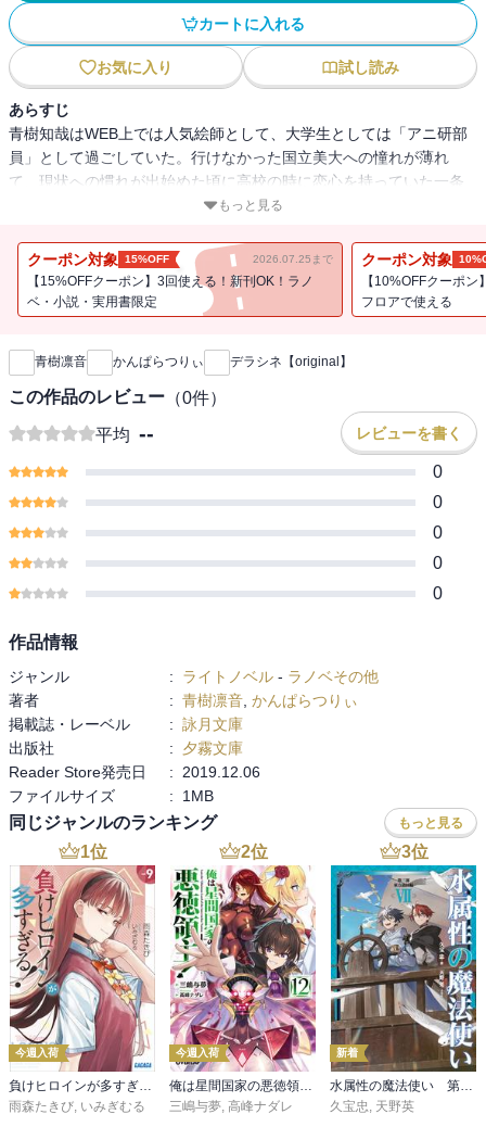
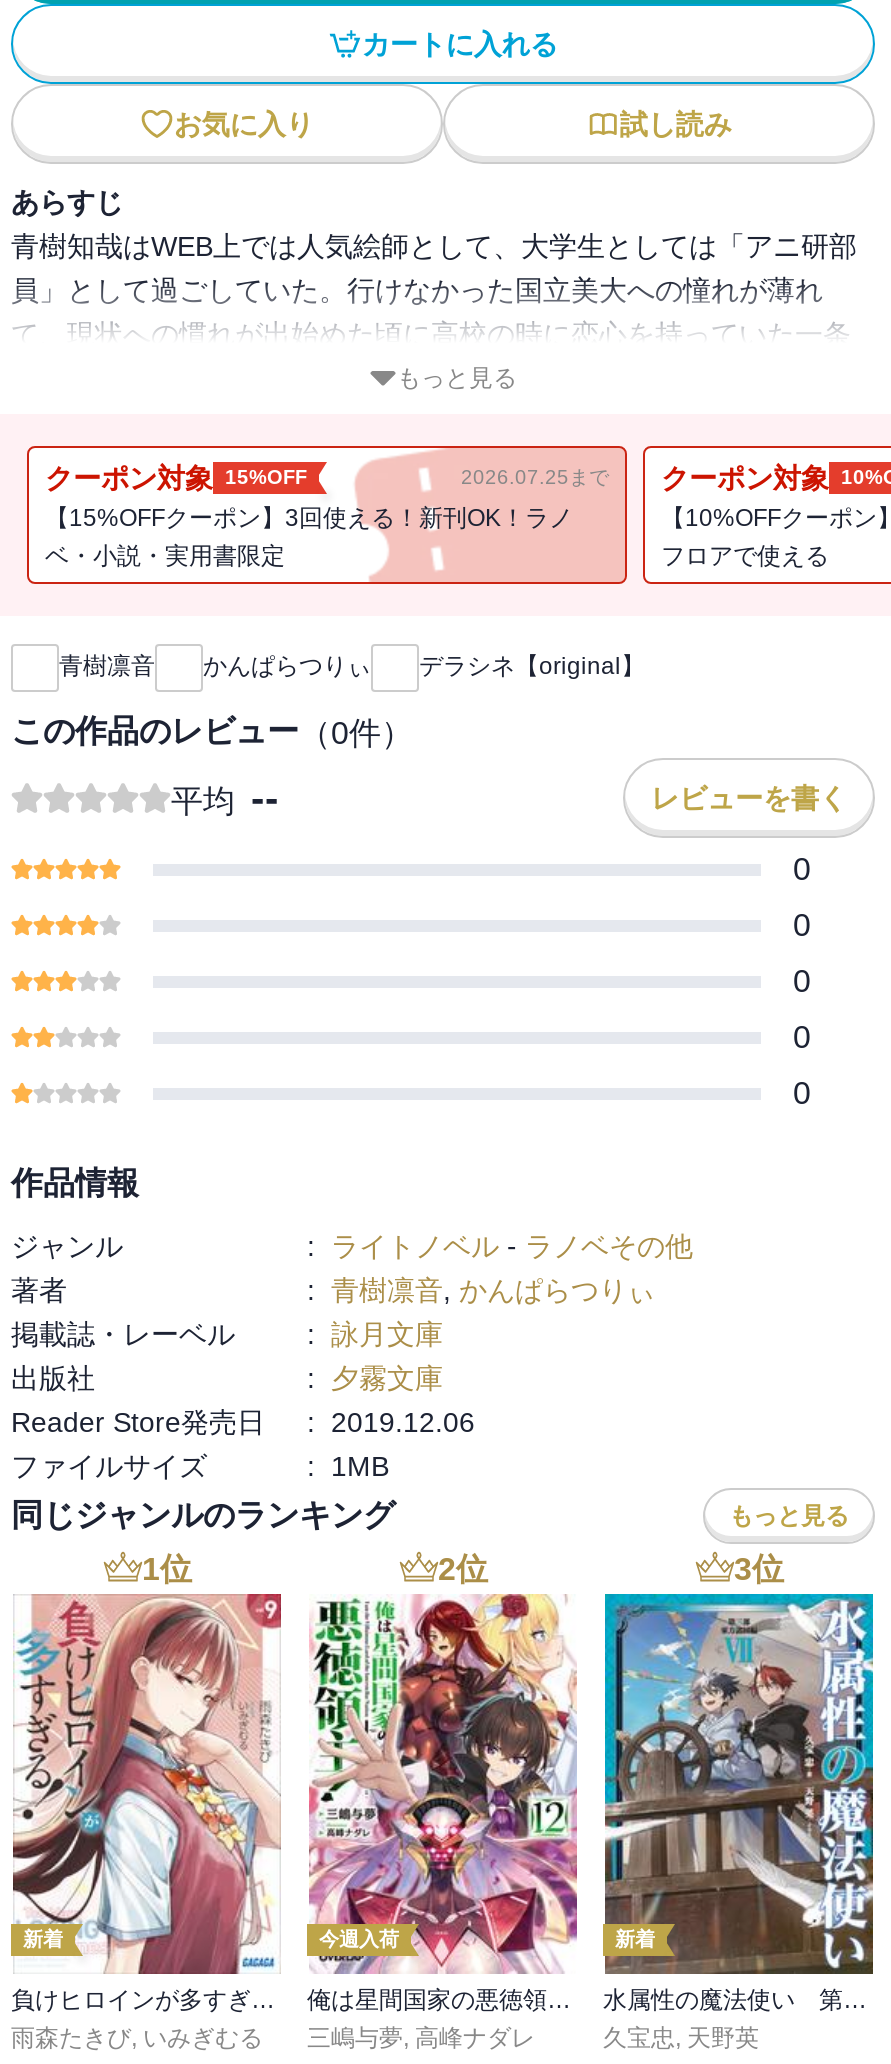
- 今週入荷
+ 新着
